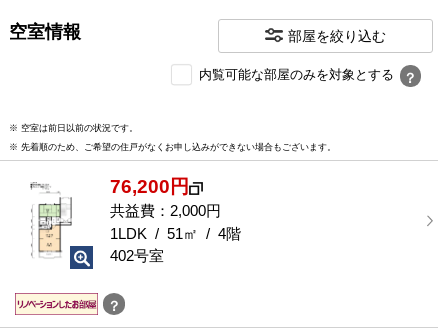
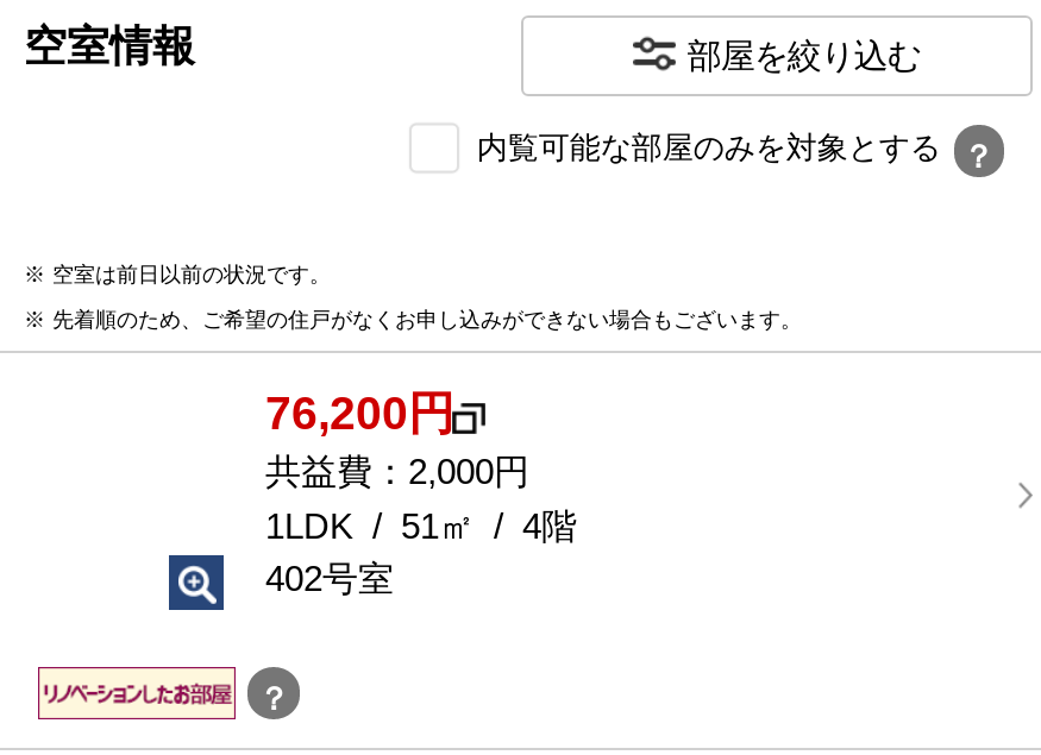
- [image]
